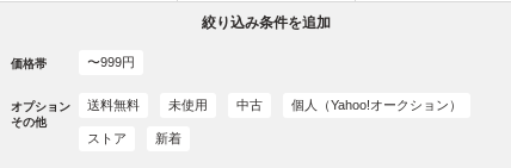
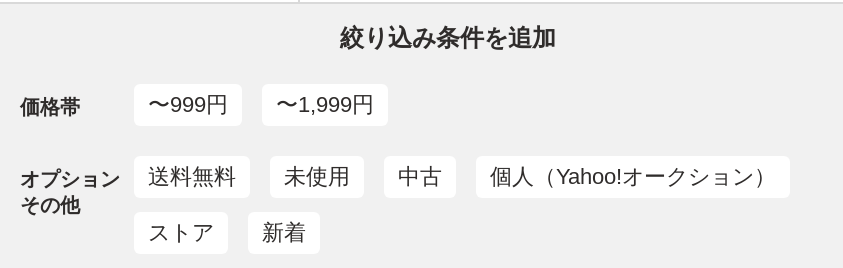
+ 〜1,999円
